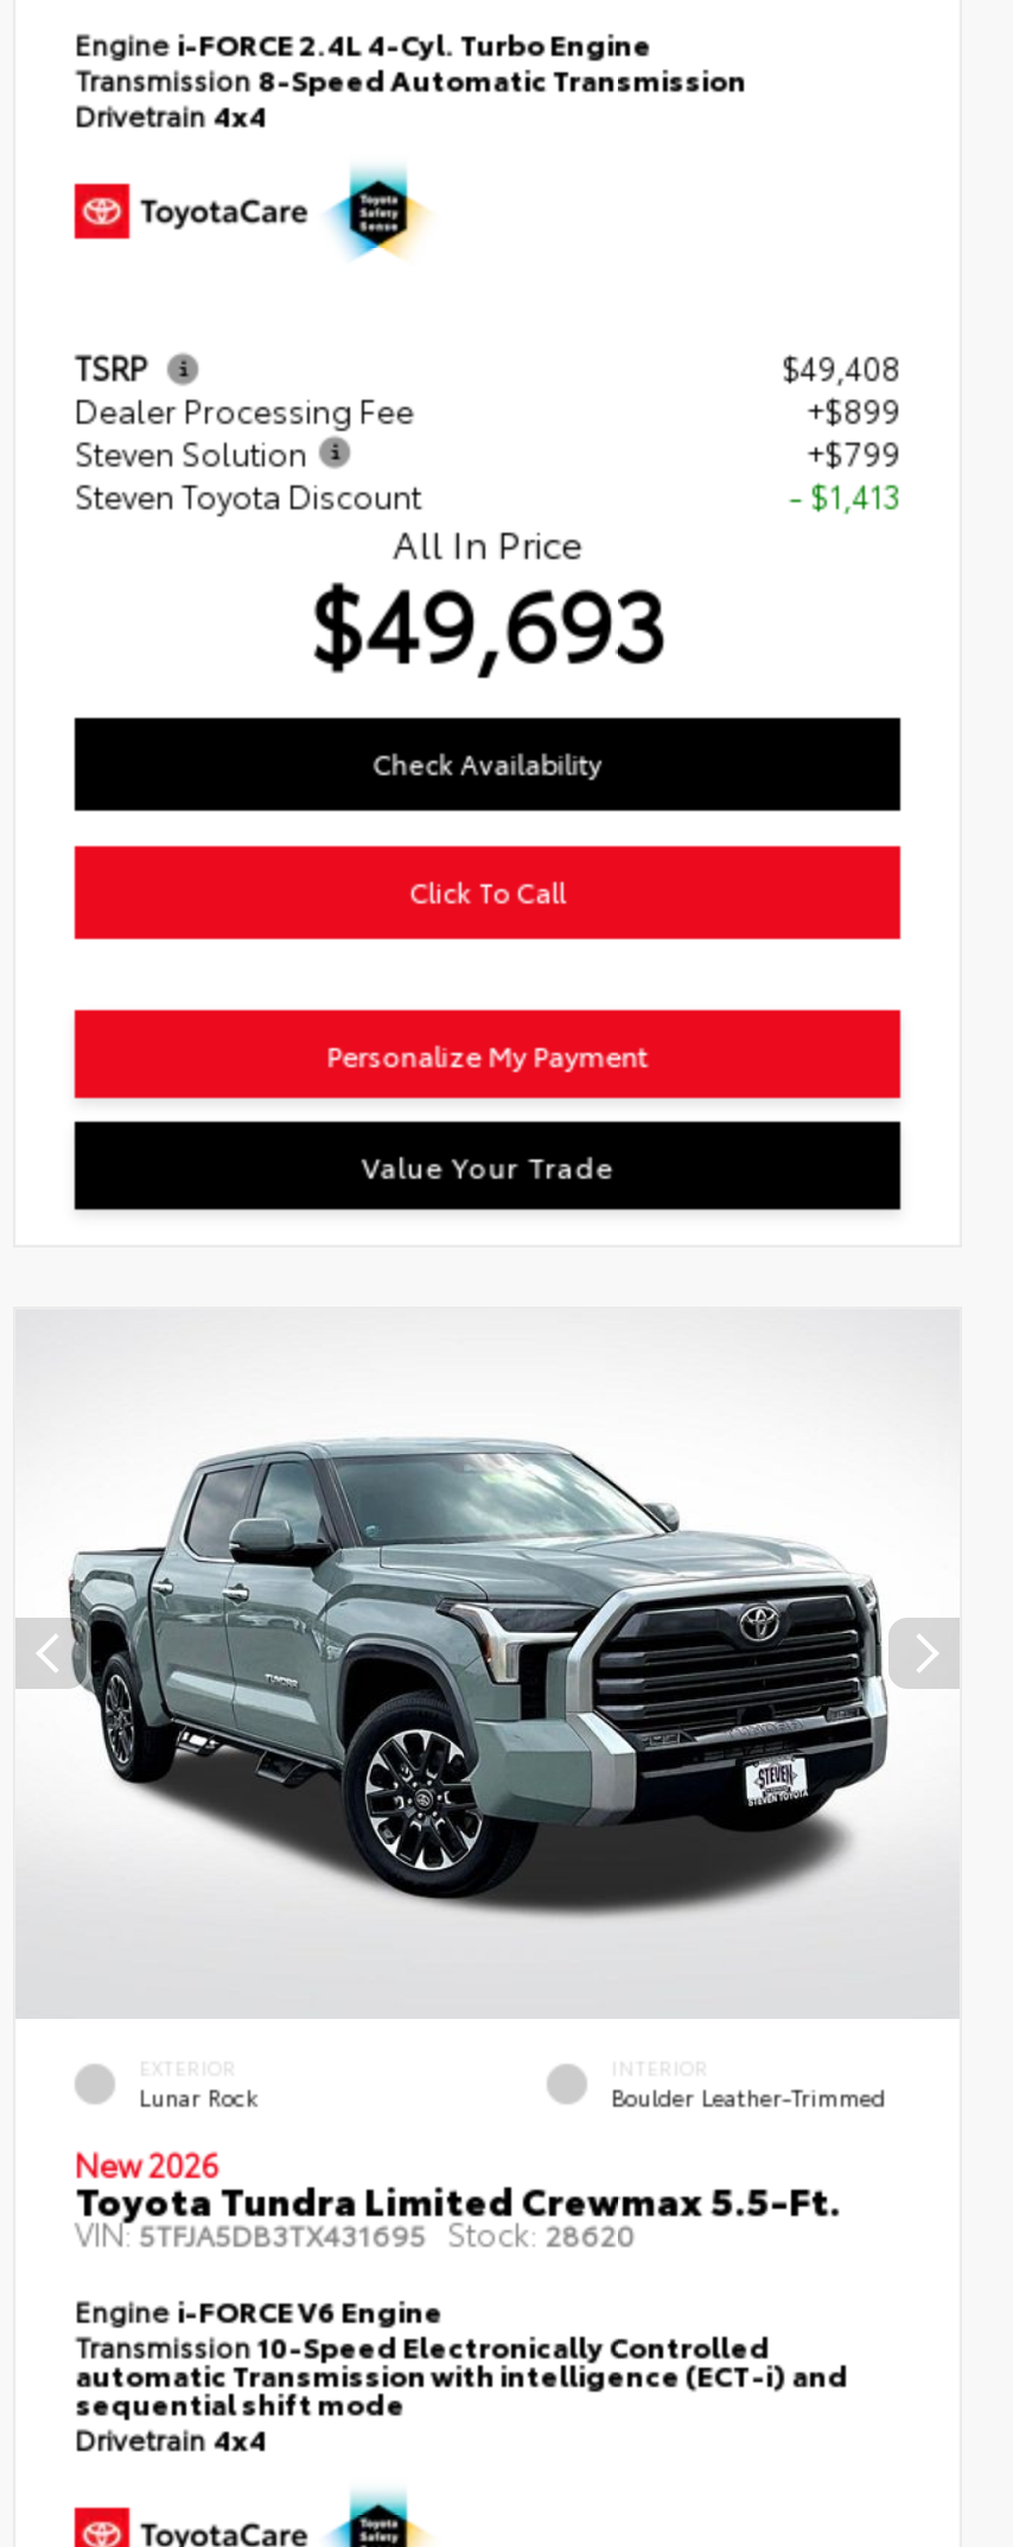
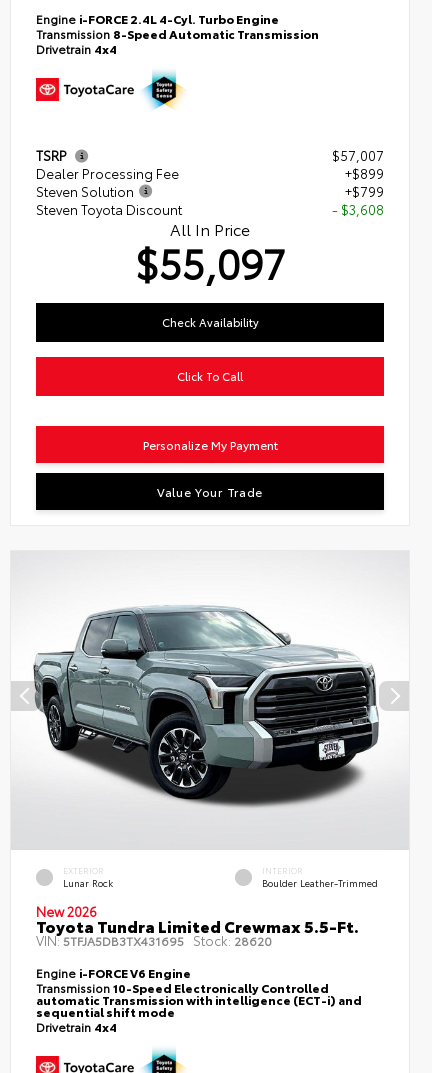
- $49,408
+ $57,007

- - $1,413
+ - $3,608

- $49,693
+ $55,097
